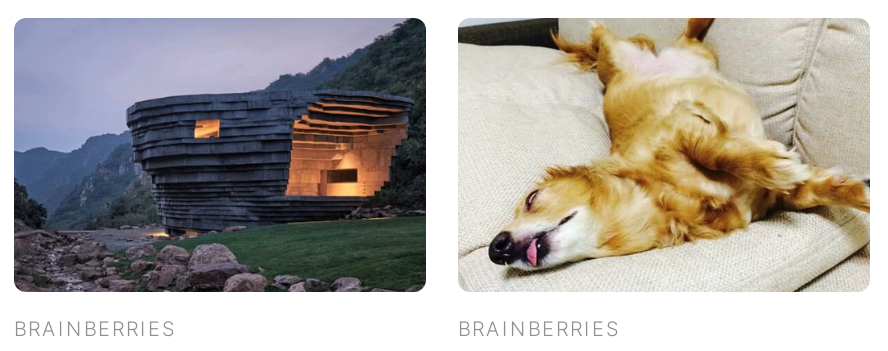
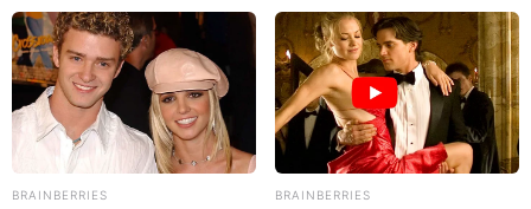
- [image]
+ [image]

- [image]
+ [image]
